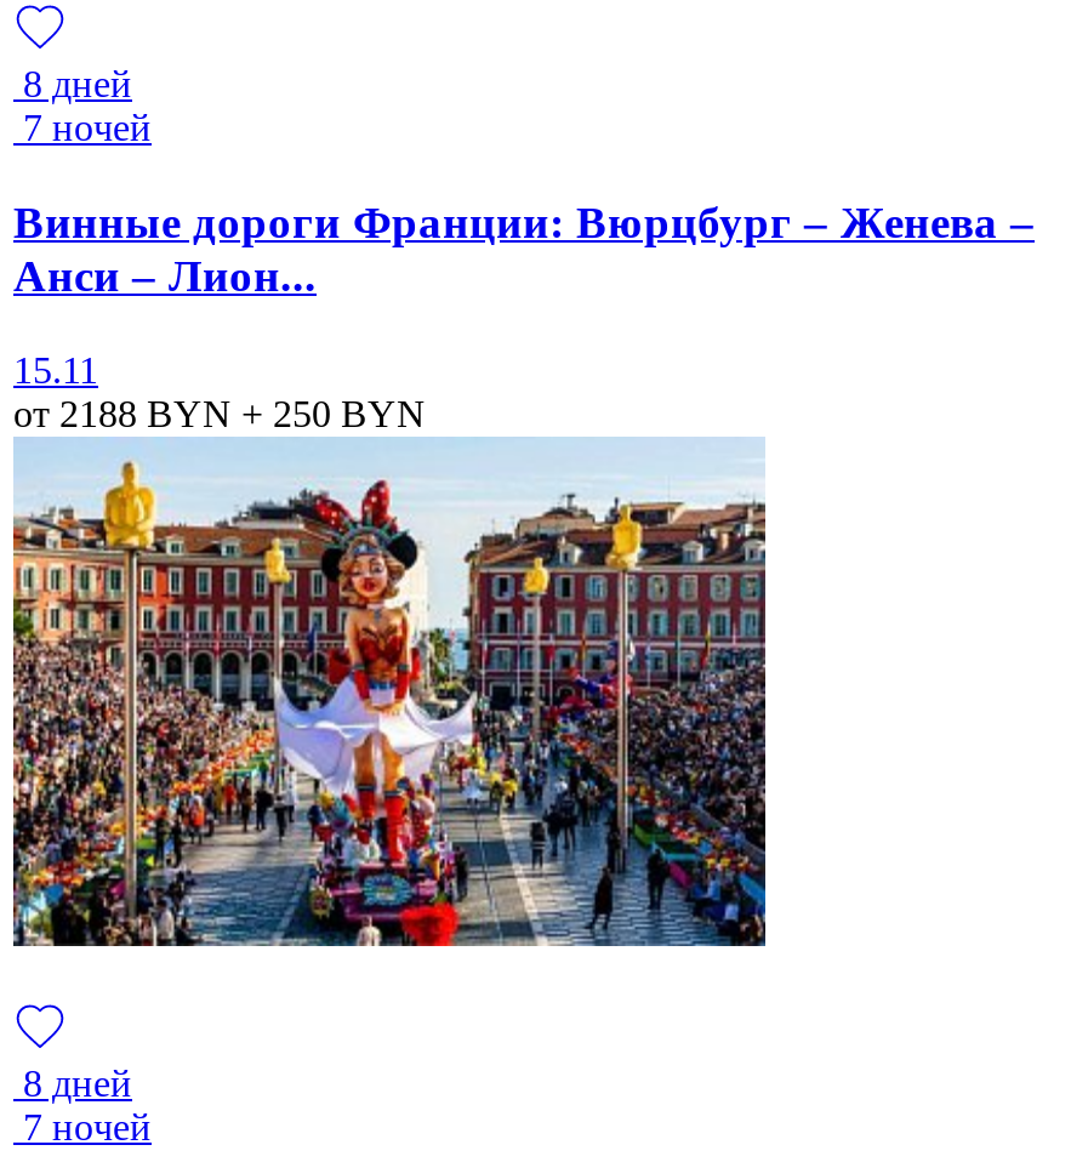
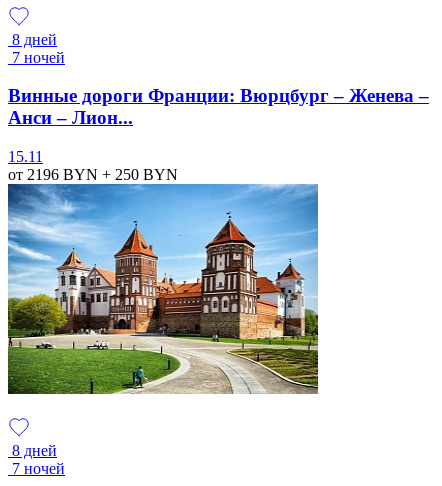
- от 2188 BYN + 250 BYN
+ от 2196 BYN + 250 BYN

- [image]
+ [image]
